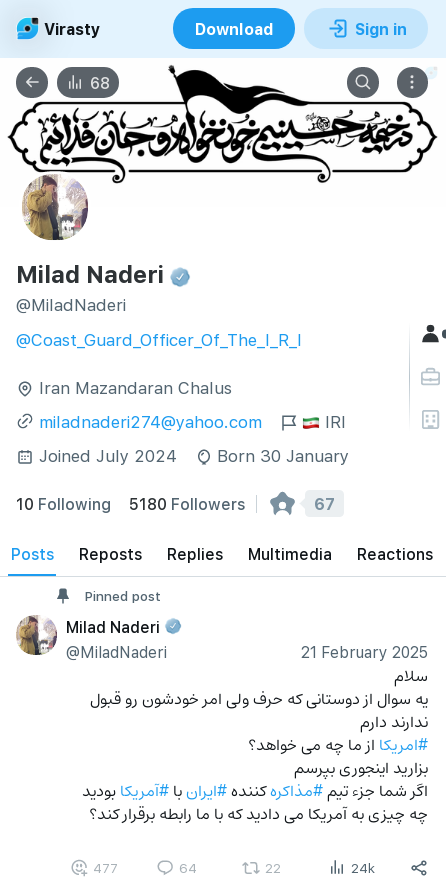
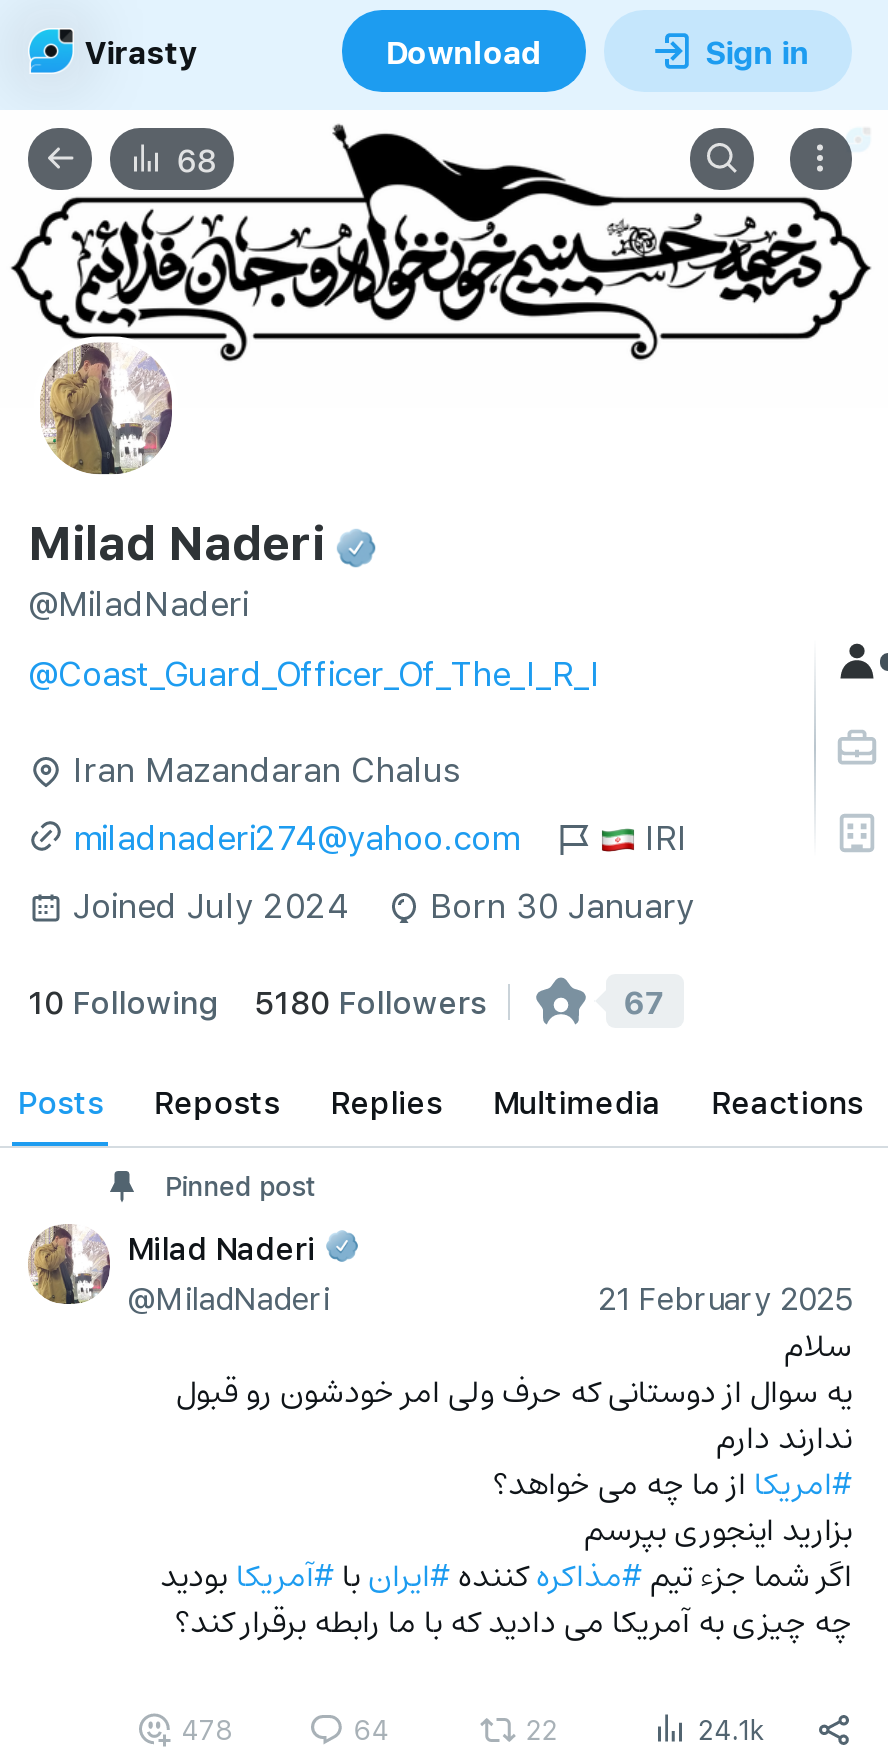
- 477
+ 478

- 24k
+ 24.1k
